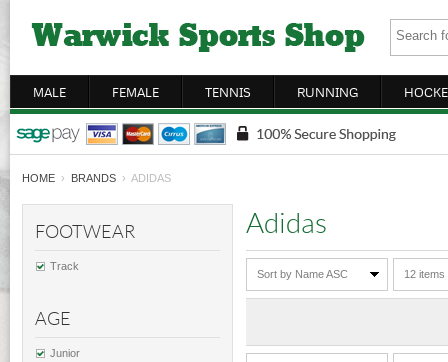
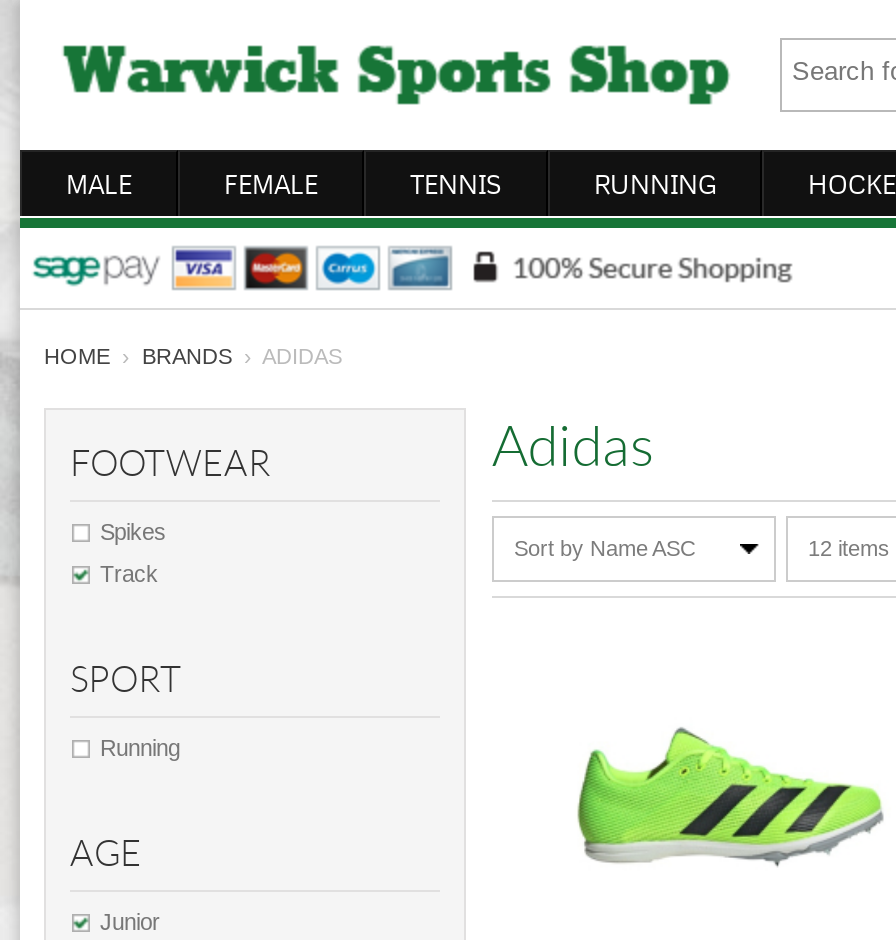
+ Spikes

+ SPORT
+ Running

+ [image]
